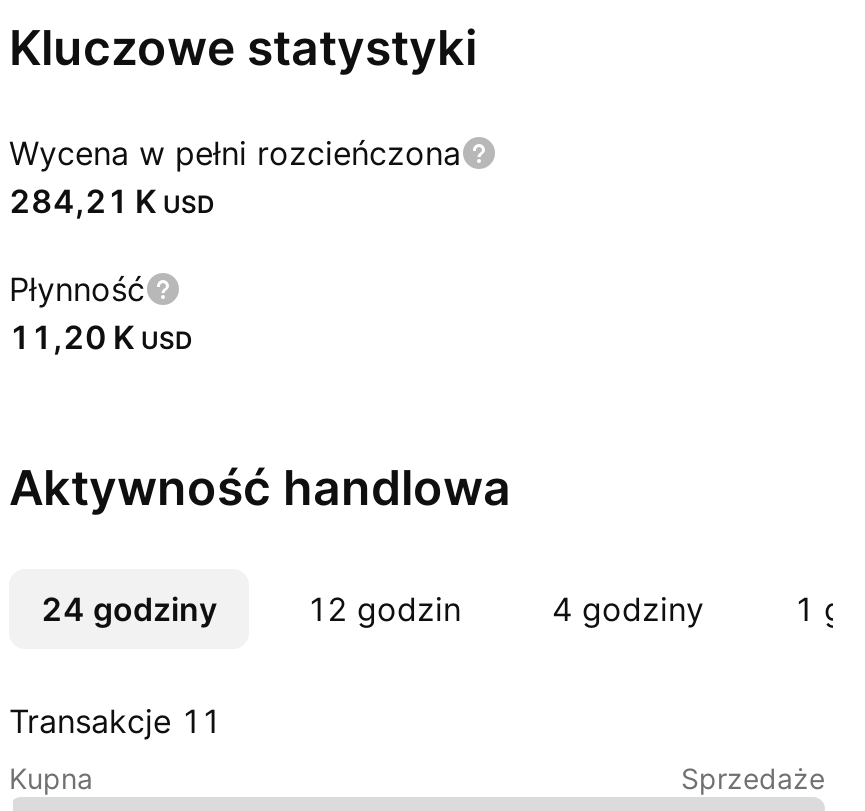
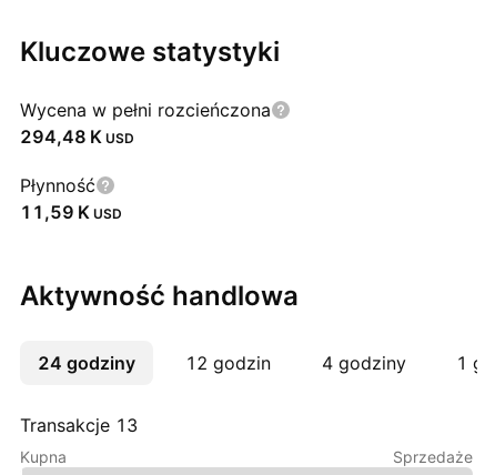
- 284,21 K USD
+ 294,48 K USD

- 11,20 K USD
+ 11,59 K USD

- Transakcje 11
+ Transakcje 13
